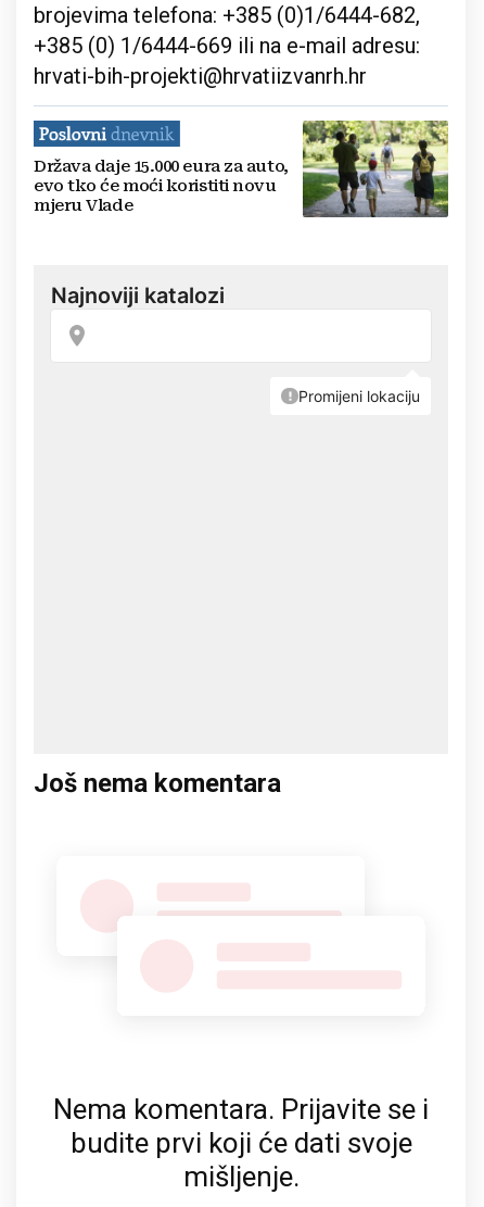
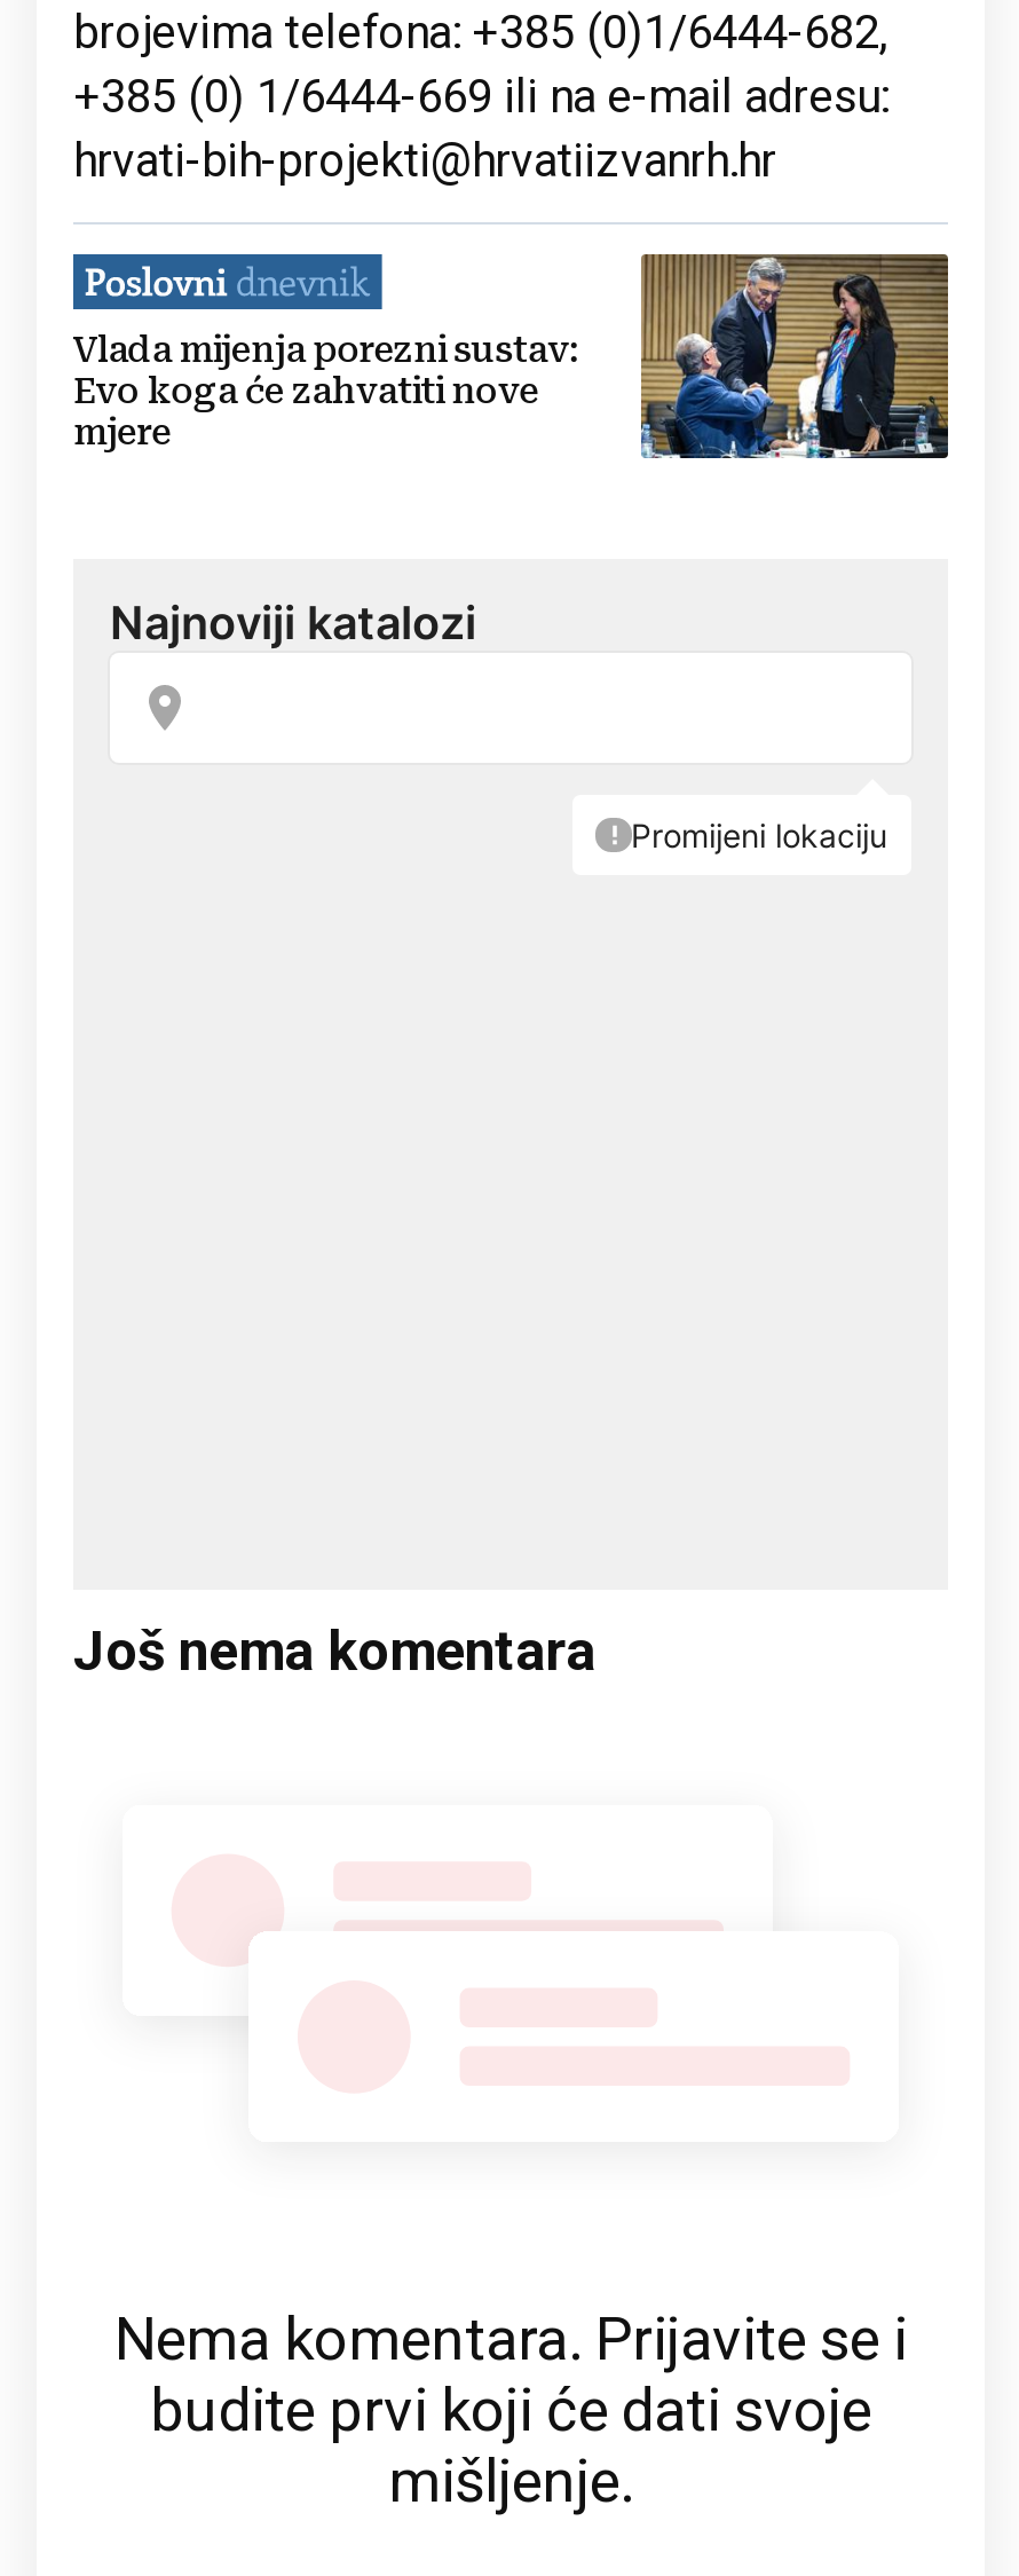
- [image]
- Država daje 15.000 eura za auto,
- evo tko će moći koristiti novu
- mjeru Vlade
+ [image]
+ Vlada mijenja porezni sustav:
+ Evo koga će zahvatiti nove
+ mjere
